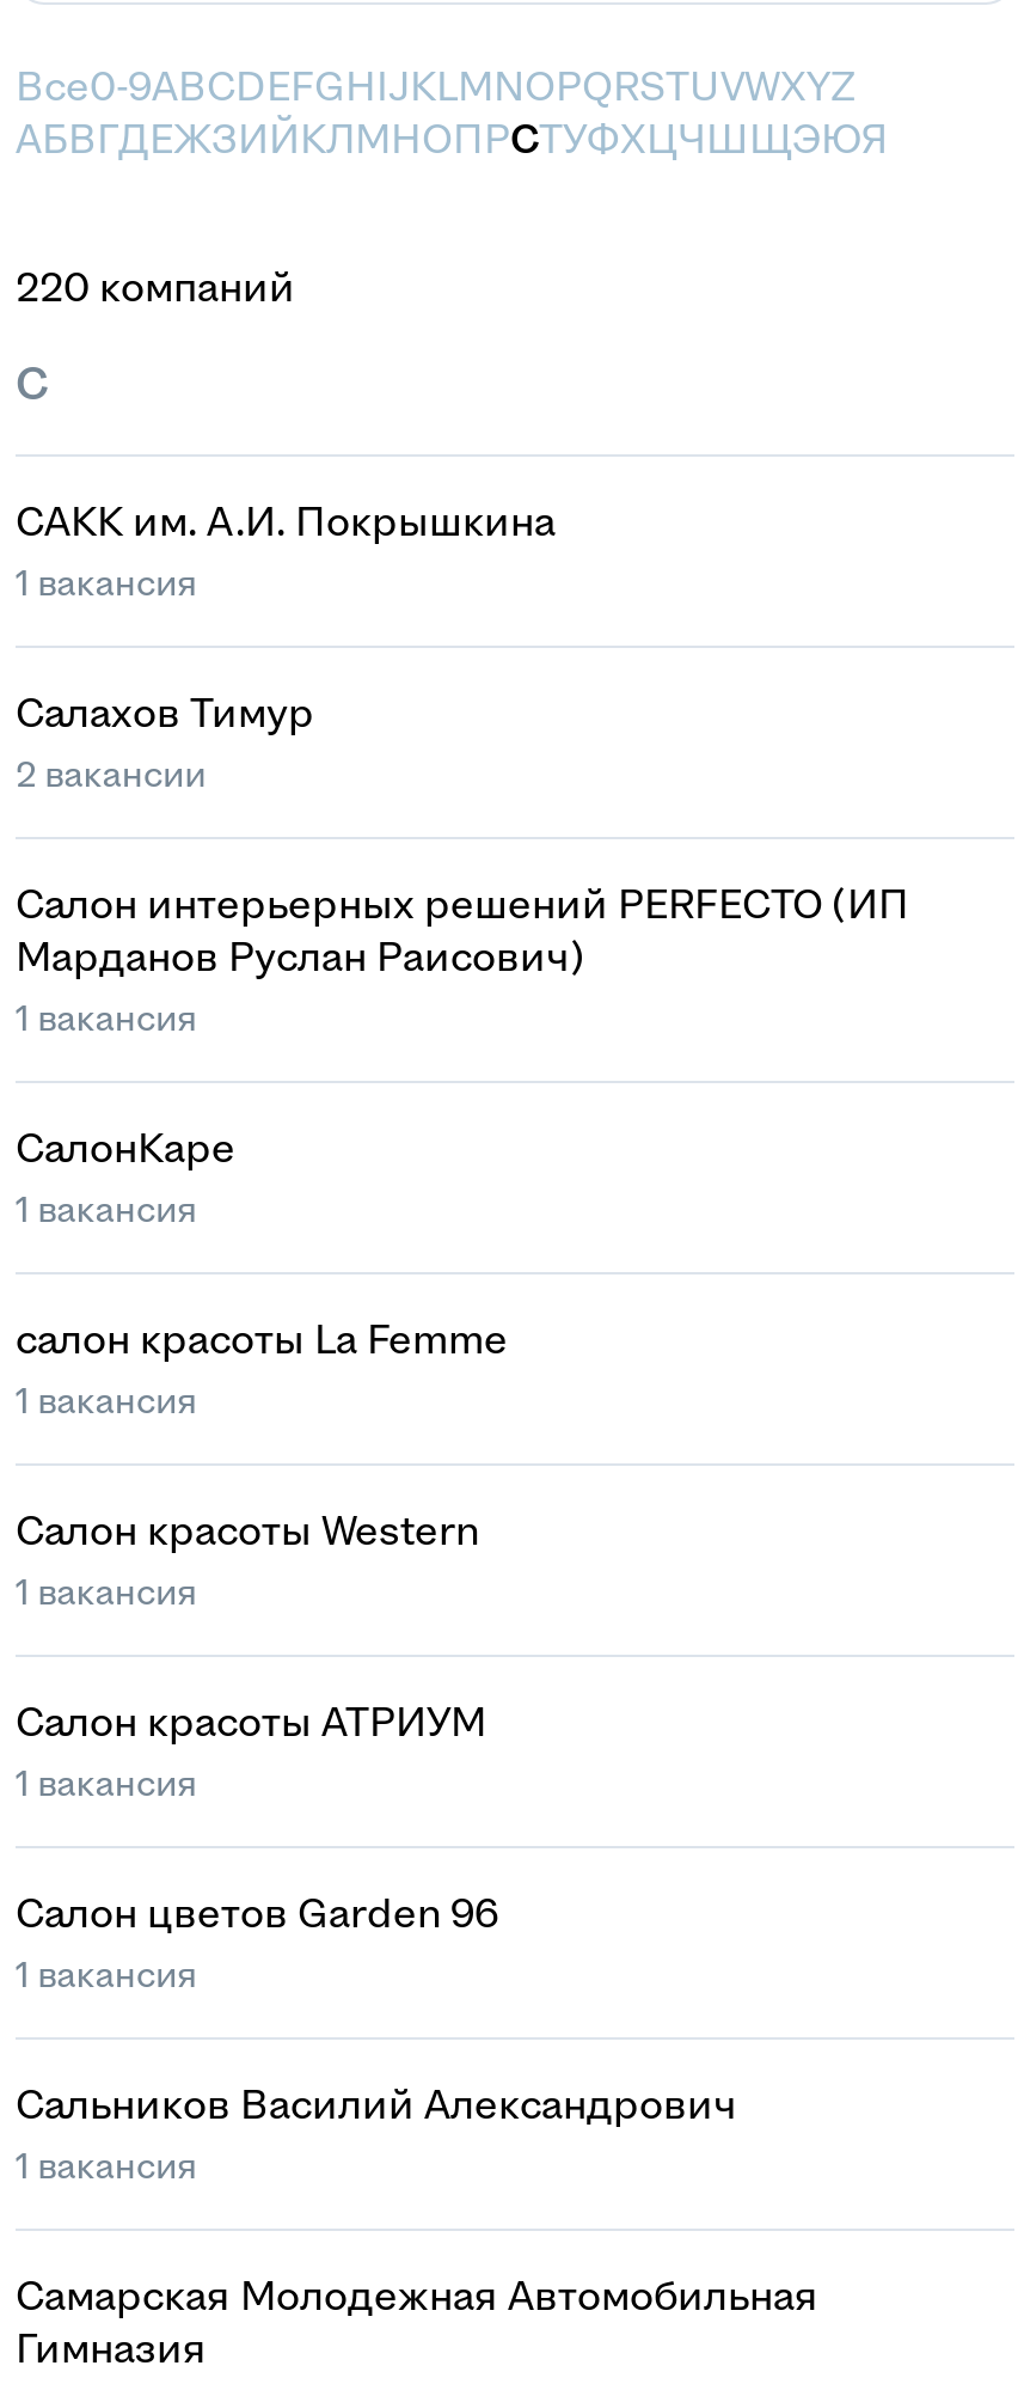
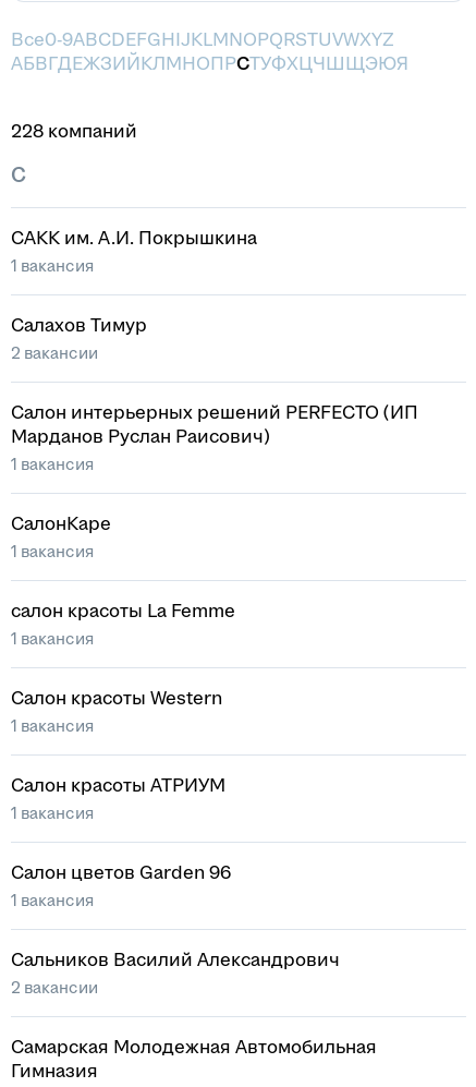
- 220 компаний
+ 228 компаний

- 1 вакансия
+ 2 вакансии
